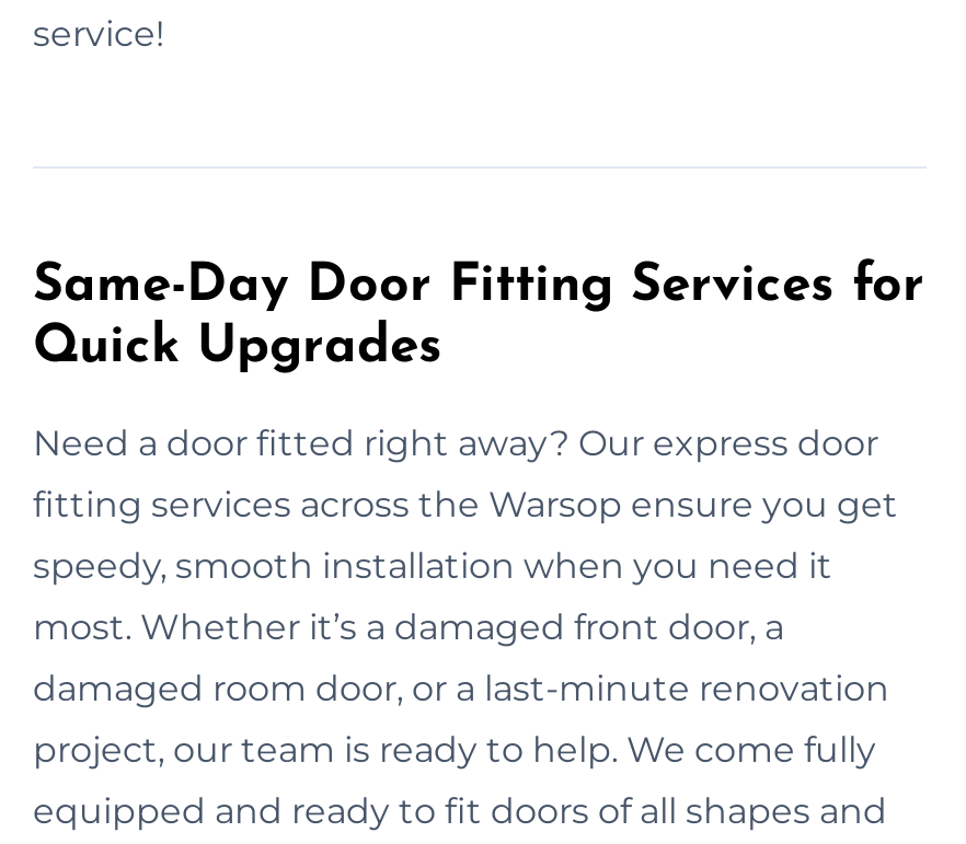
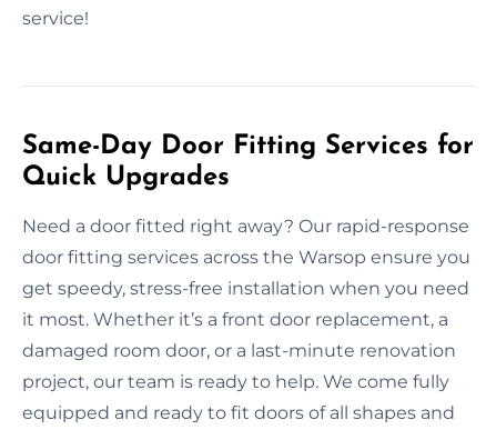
- Need a door fitted right away? Our express door
+ Need a door fitted right away? Our rapid-response

- fitting services across the Warsop ensure you get
+ door fitting services across the Warsop ensure you

- speedy, smooth installation when you need it
+ get speedy, stress-free installation when you need

- most. Whether it’s a damaged front door, a
+ it most. Whether it’s a front door replacement, a
